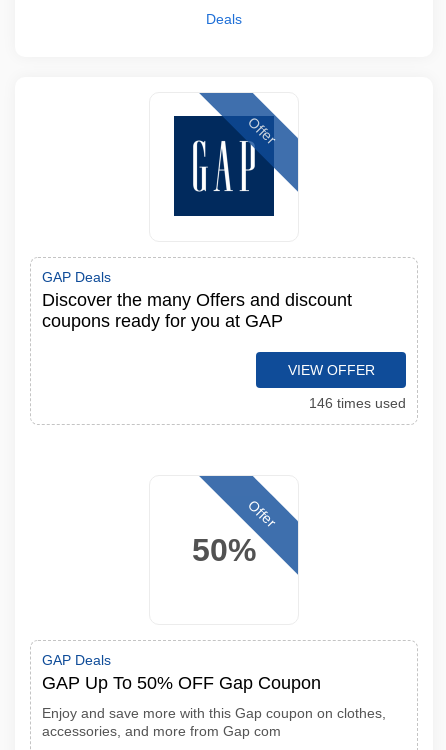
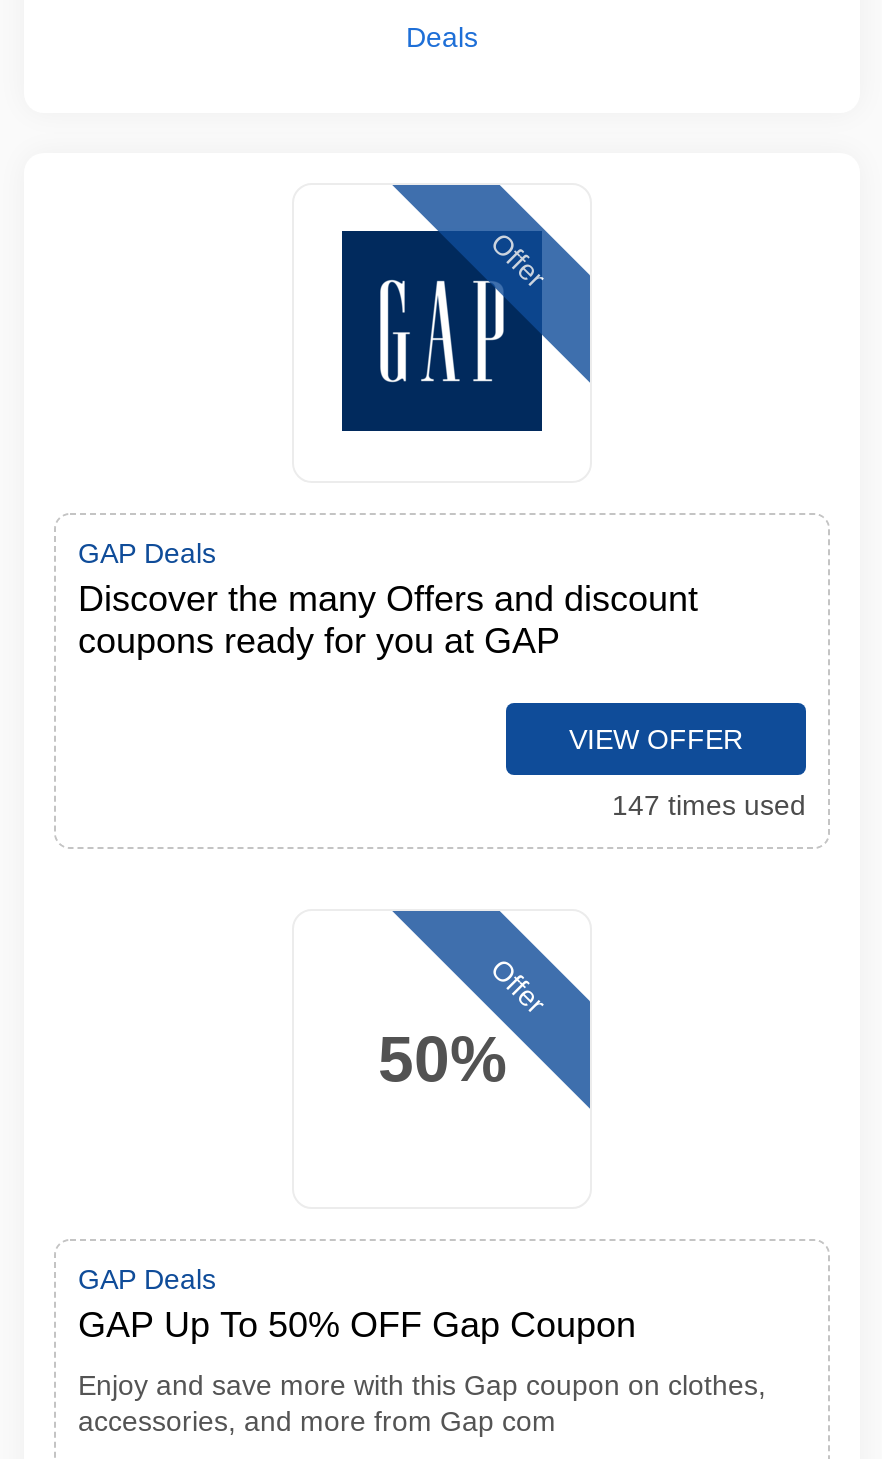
- 146 times used
+ 147 times used
